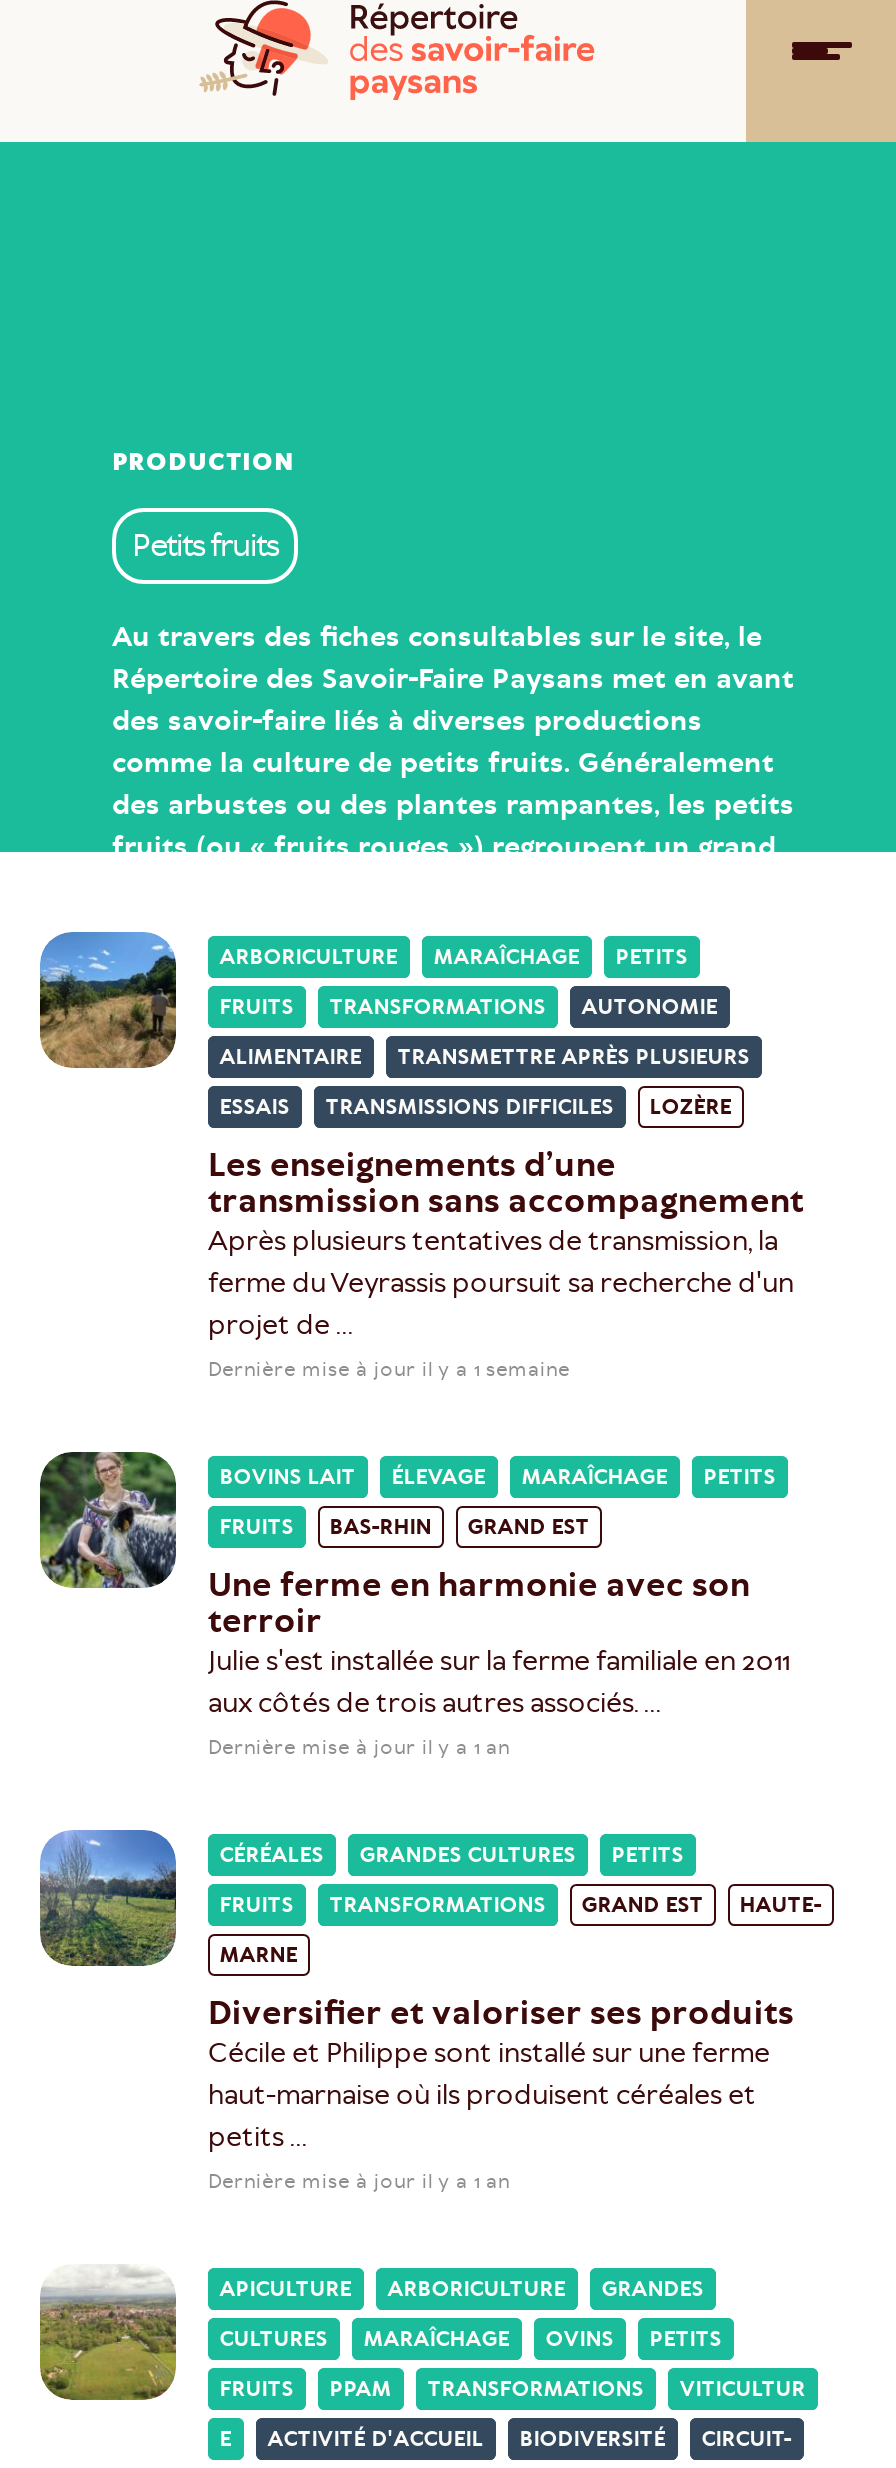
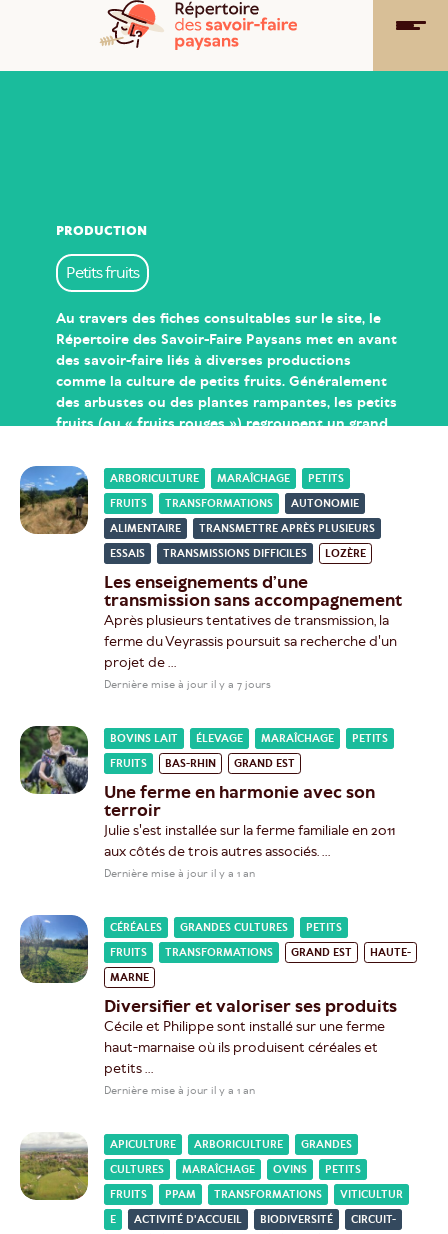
- Dernière mise à jour il y a 1 semaine
+ Dernière mise à jour il y a 7 jours
